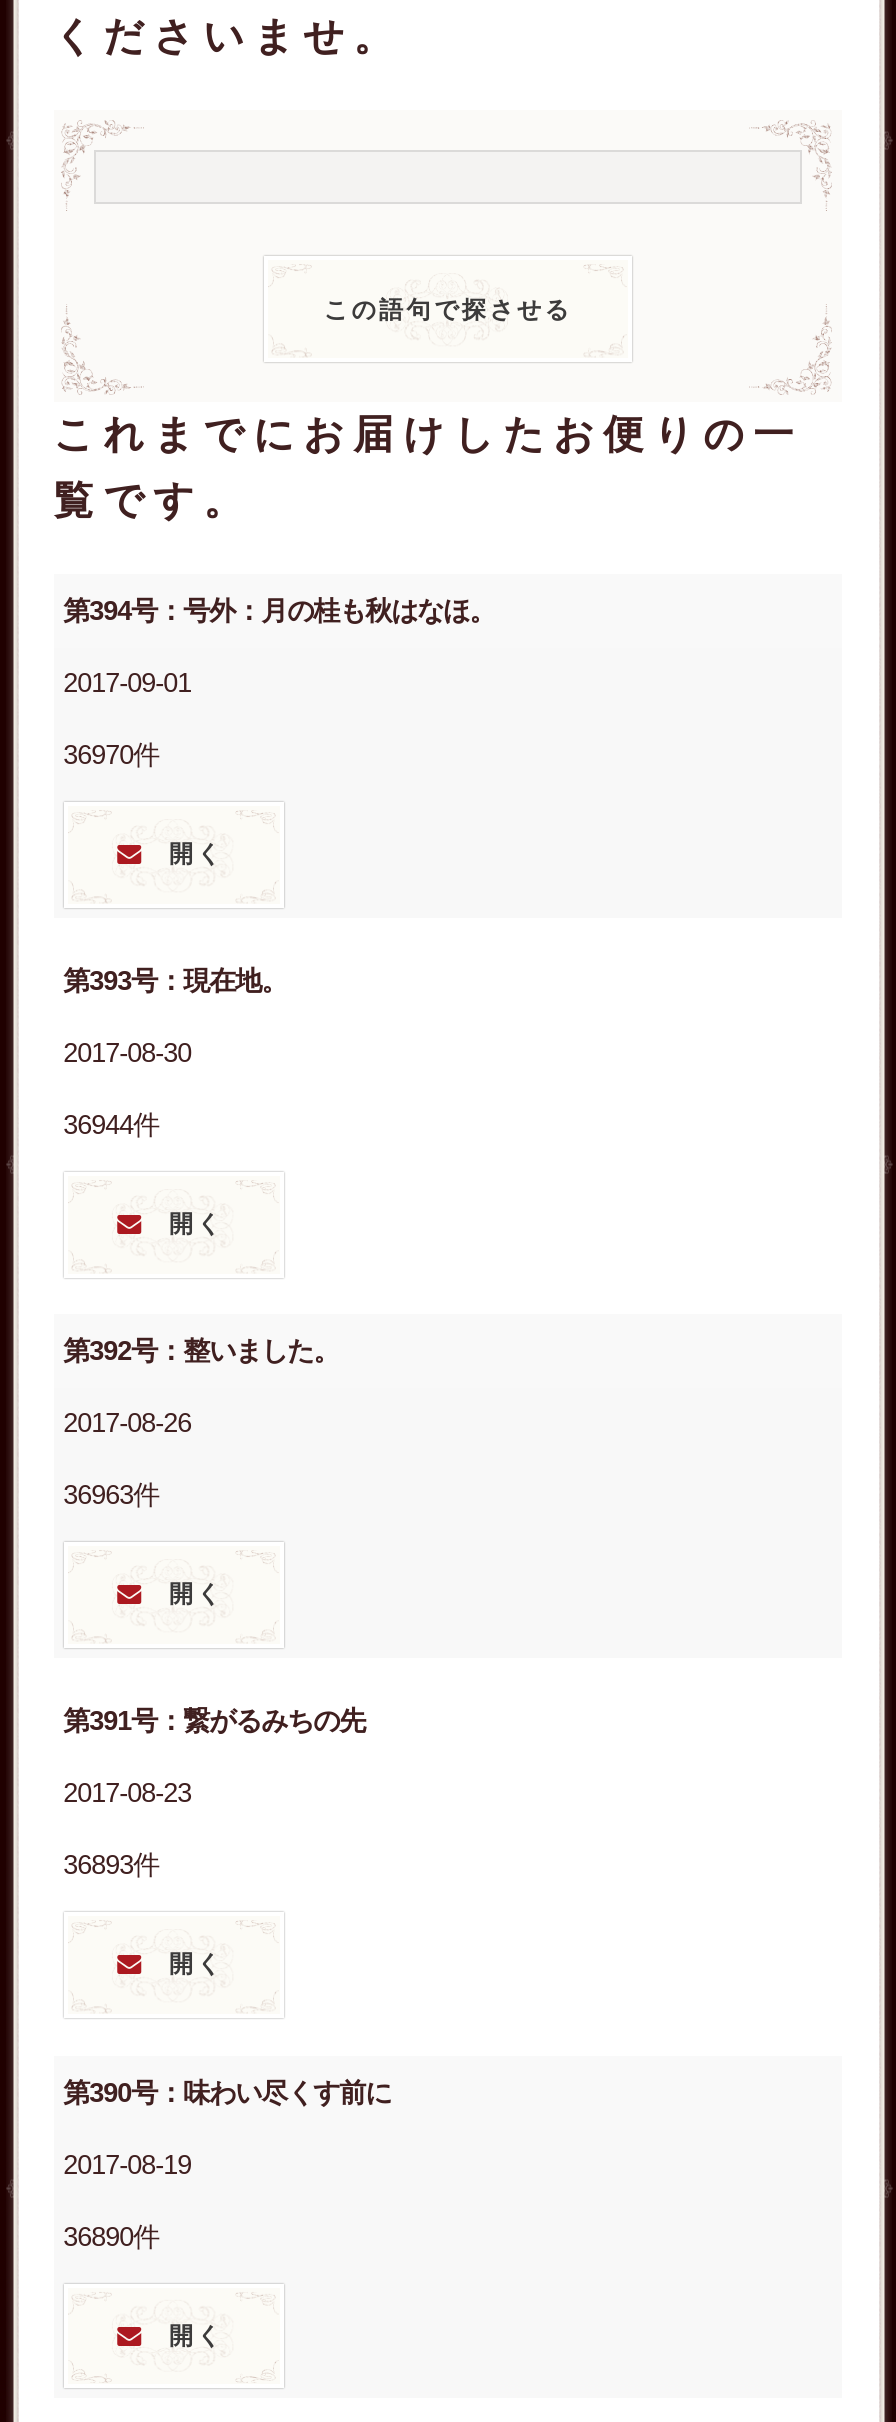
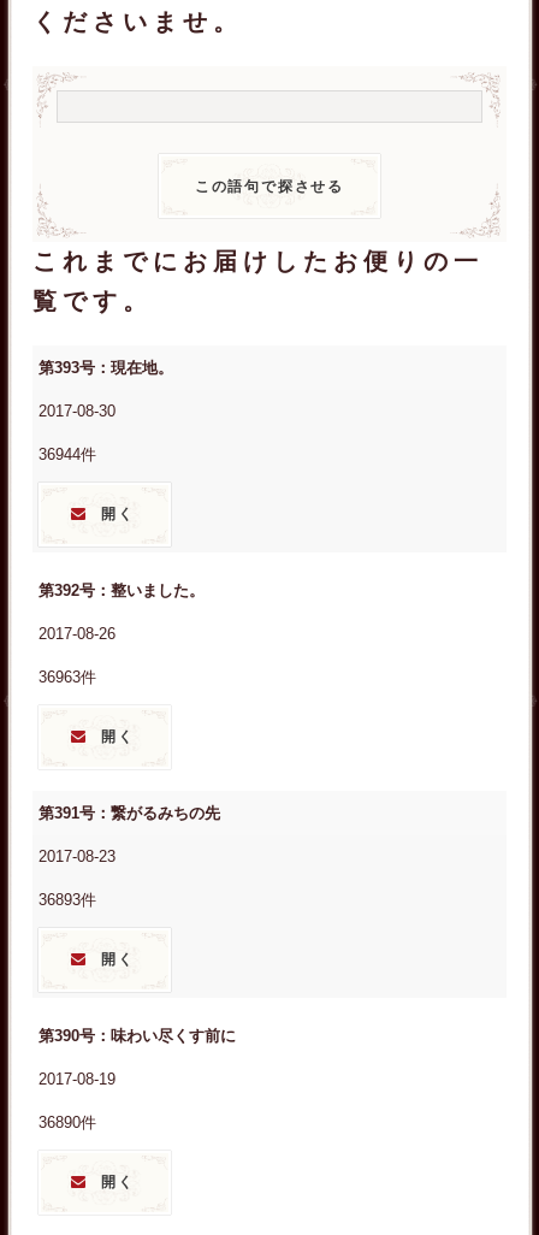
- 第394号：号外：月の桂も秋はなほ。
- 2017-09-01
- 36970件
- 開く
